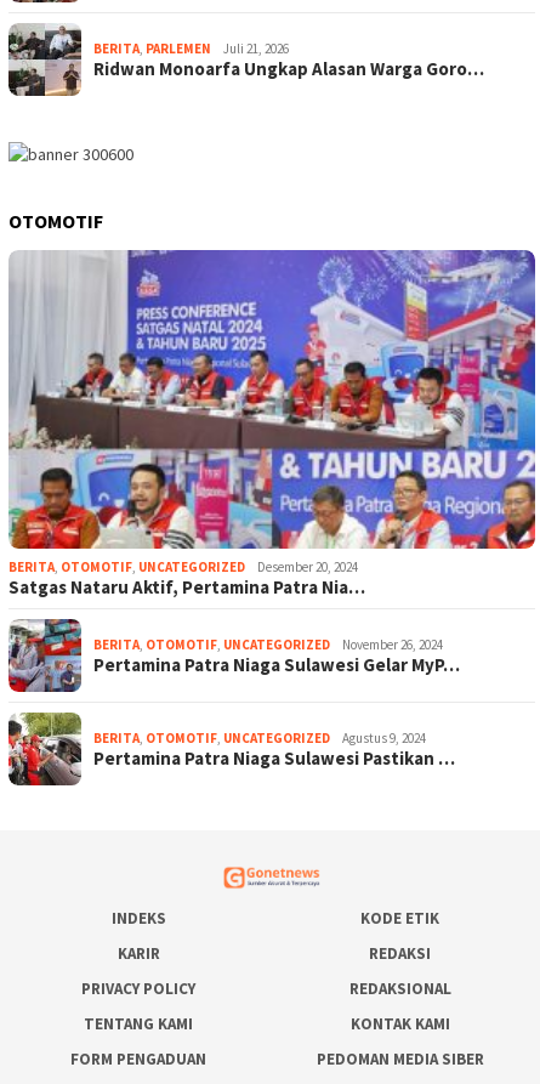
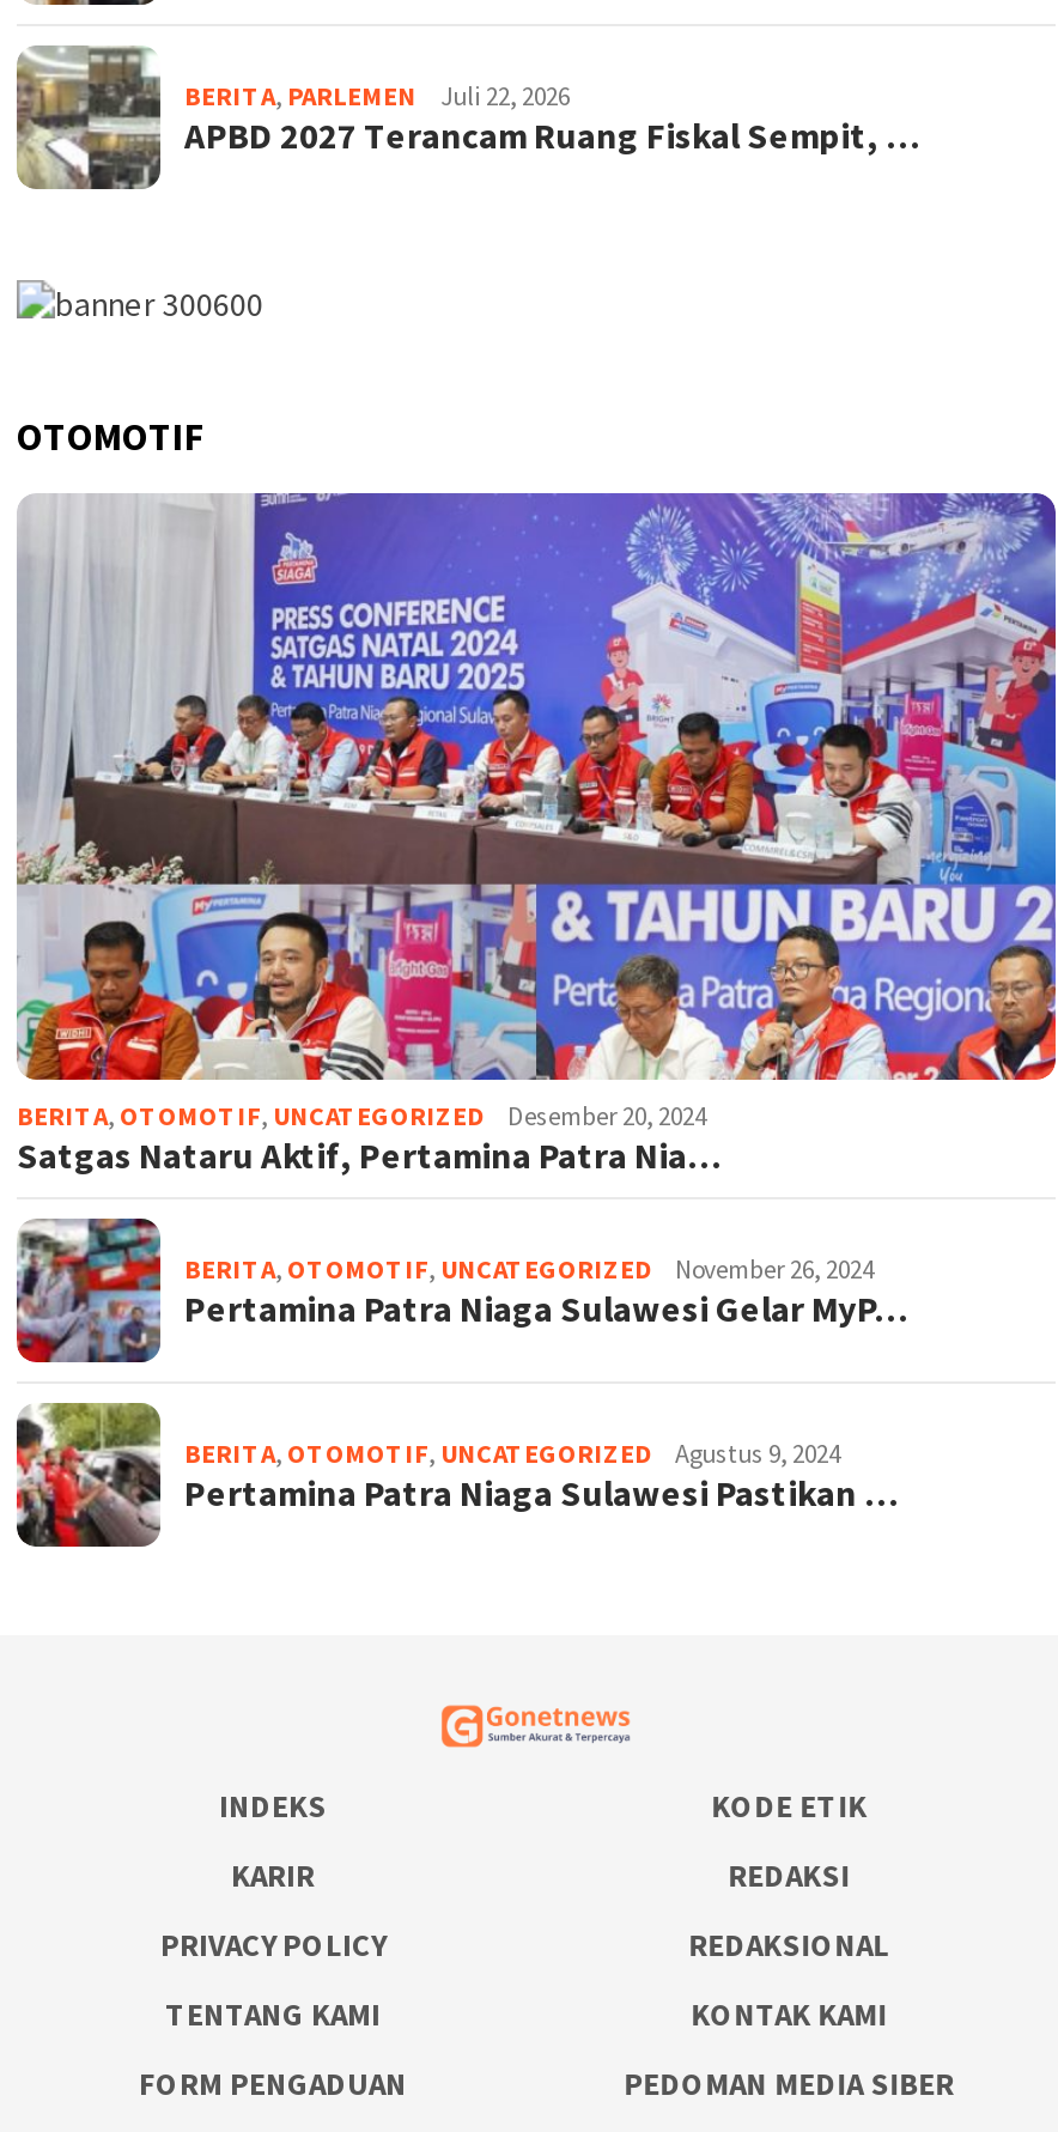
- [image]
- Juli 21, 2026
- Ridwan Monoarfa Ungkap Alasan Warga Goro…
+ [image]
+ Juli 22, 2026
+ APBD 2027 Terancam Ruang Fiskal Sempit, …
